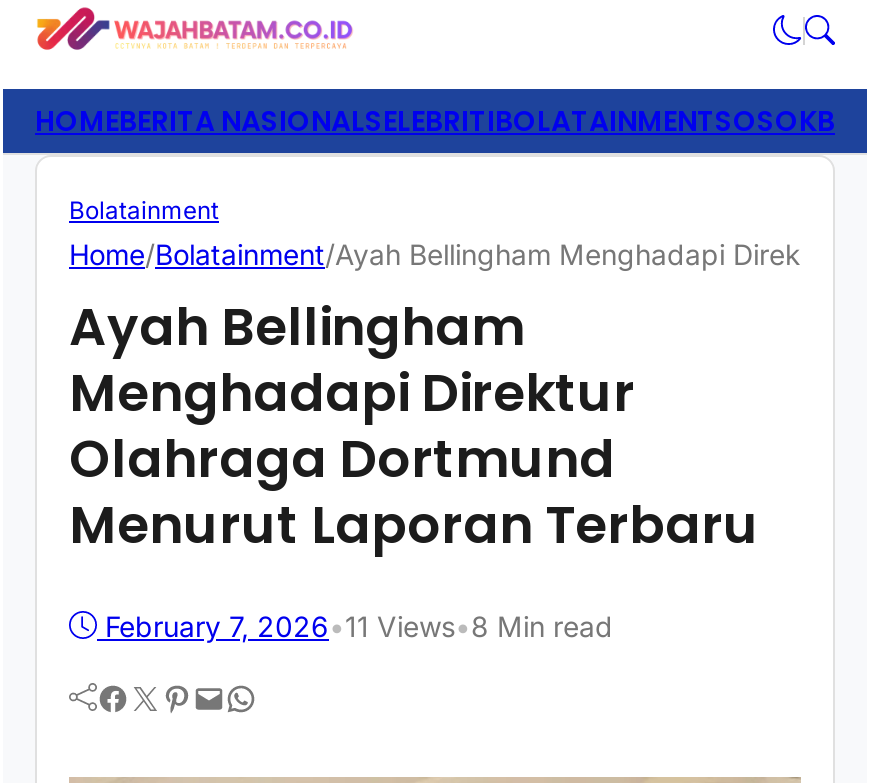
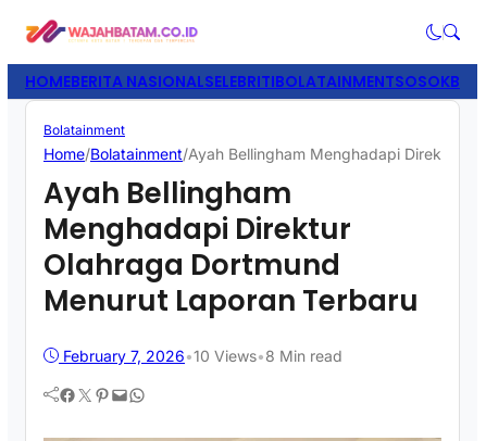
- February 7, 2026 • 11 Views • 8 Min read
+ February 7, 2026 • 10 Views • 8 Min read
